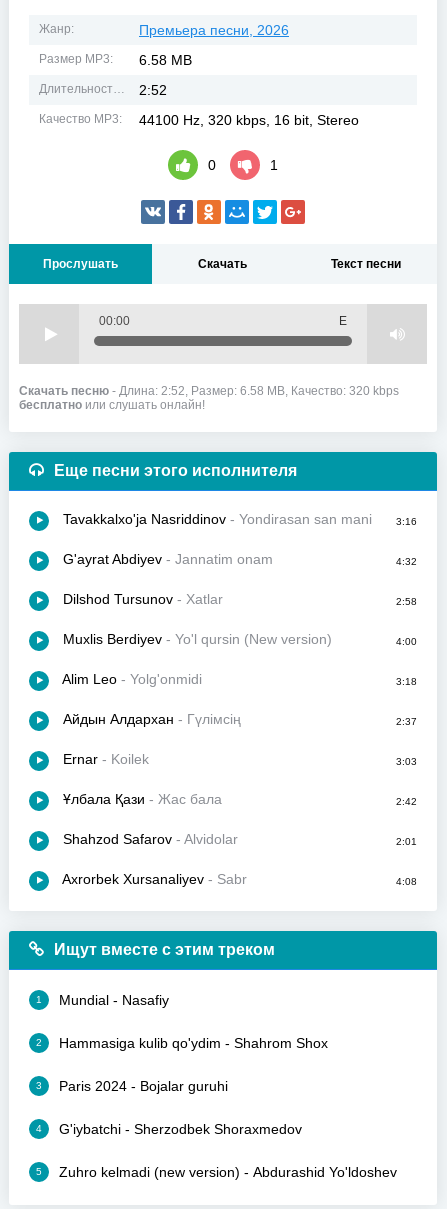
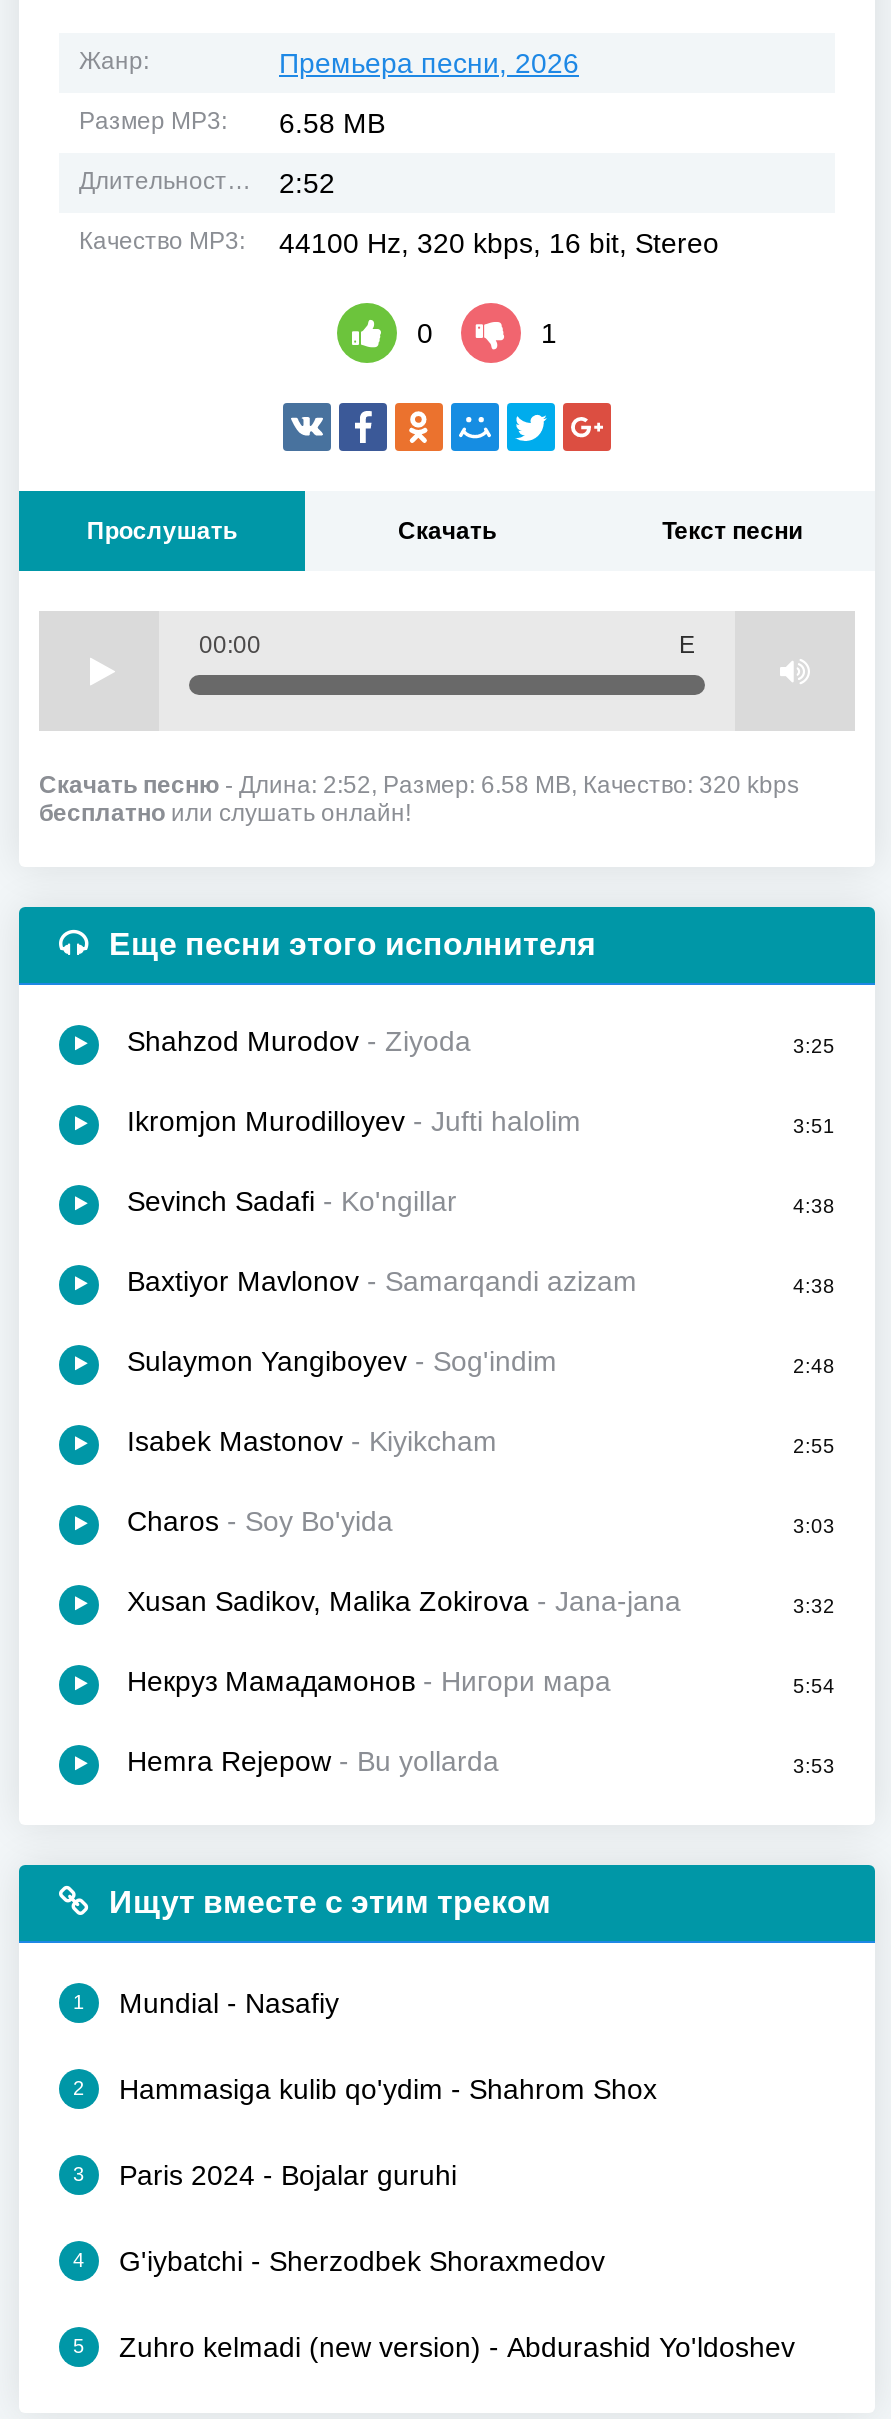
- Tavakkalxo'ja Nasriddinov - Yondirasan san mani
- 3:16
+ Shahzod Murodov - Ziyoda
+ 3:25

- G'ayrat Abdiyev - Jannatim onam
- 4:32
+ Ikromjon Murodilloyev - Jufti halolim
+ 3:51

- Dilshod Tursunov - Xatlar
- 2:58
+ Sevinch Sadafi - Ko'ngillar
+ 4:38

- Muxlis Berdiyev - Yo'l qursin (New version)
- 4:00
+ Baxtiyor Mavlonov - Samarqandi azizam
+ 4:38

- Alim Leo - Yolg'onmidi
- 3:18
+ Sulaymon Yangiboyev - Sog'indim
+ 2:48

- Айдын Алдархан - Гүлімсің
- 2:37
+ Isabek Mastonov - Kiyikcham
+ 2:55

- Ernar - Koilek
+ Charos - Soy Bo'yida

- Ұлбала Қази - Жас бала
- 2:42
+ Xusan Sadikov, Malika Zokirova - Jana-jana
+ 3:32

- Shahzod Safarov - Alvidolar
- 2:01
+ Некруз Мамадамонов - Нигори мара
+ 5:54

- Axrorbek Xursanaliyev - Sabr
- 4:08
+ Hemra Rejepow - Bu yollarda
+ 3:53
